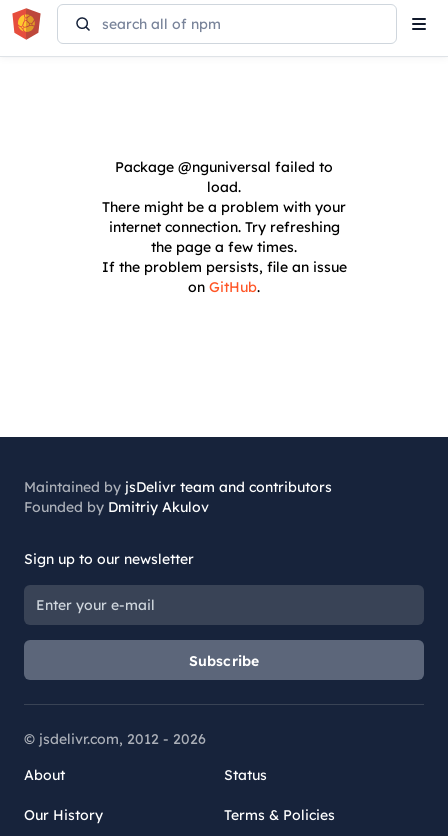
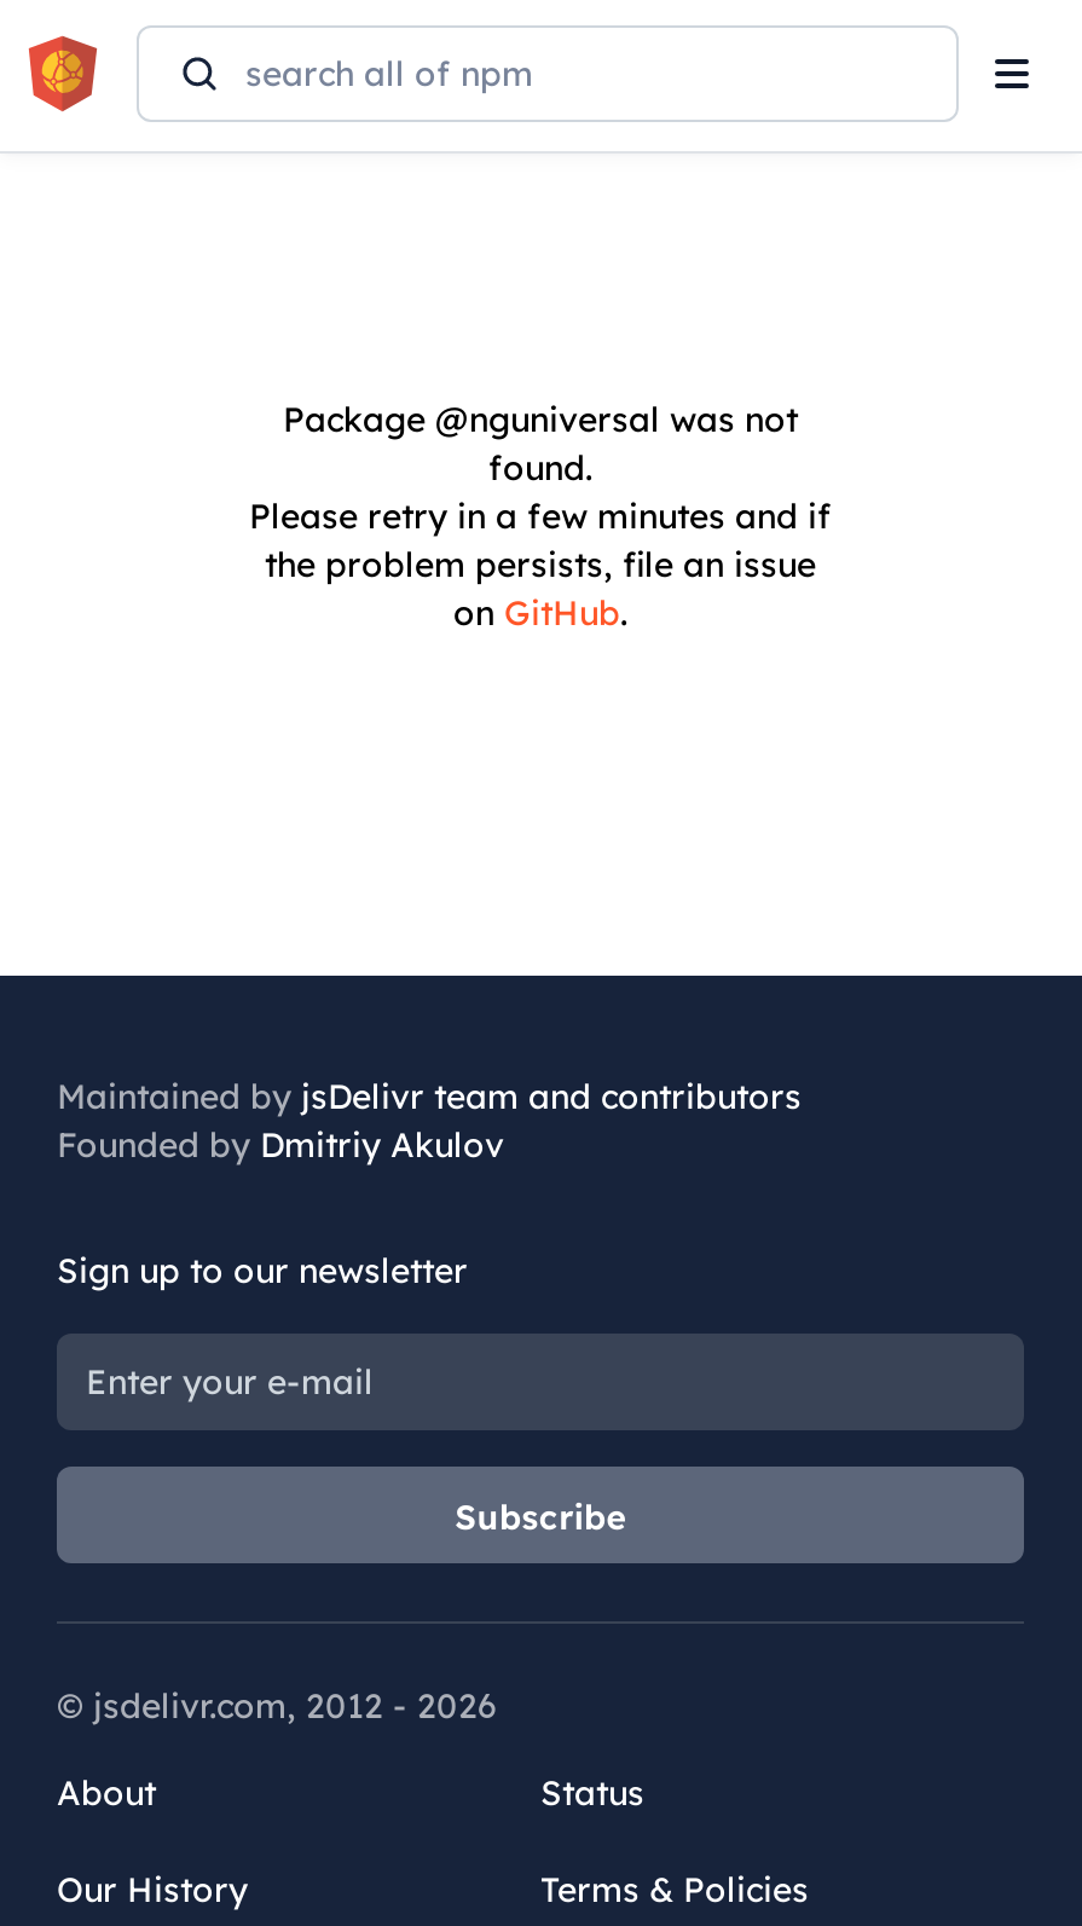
- Package @nguniversal failed to
- load.
- There might be a problem with your
- internet connection. Try refreshing
- the page a few times.
- If the problem persists, file an issue
+ Package @nguniversal was not
+ found.
+ Please retry in a few minutes and if
+ the problem persists, file an issue
